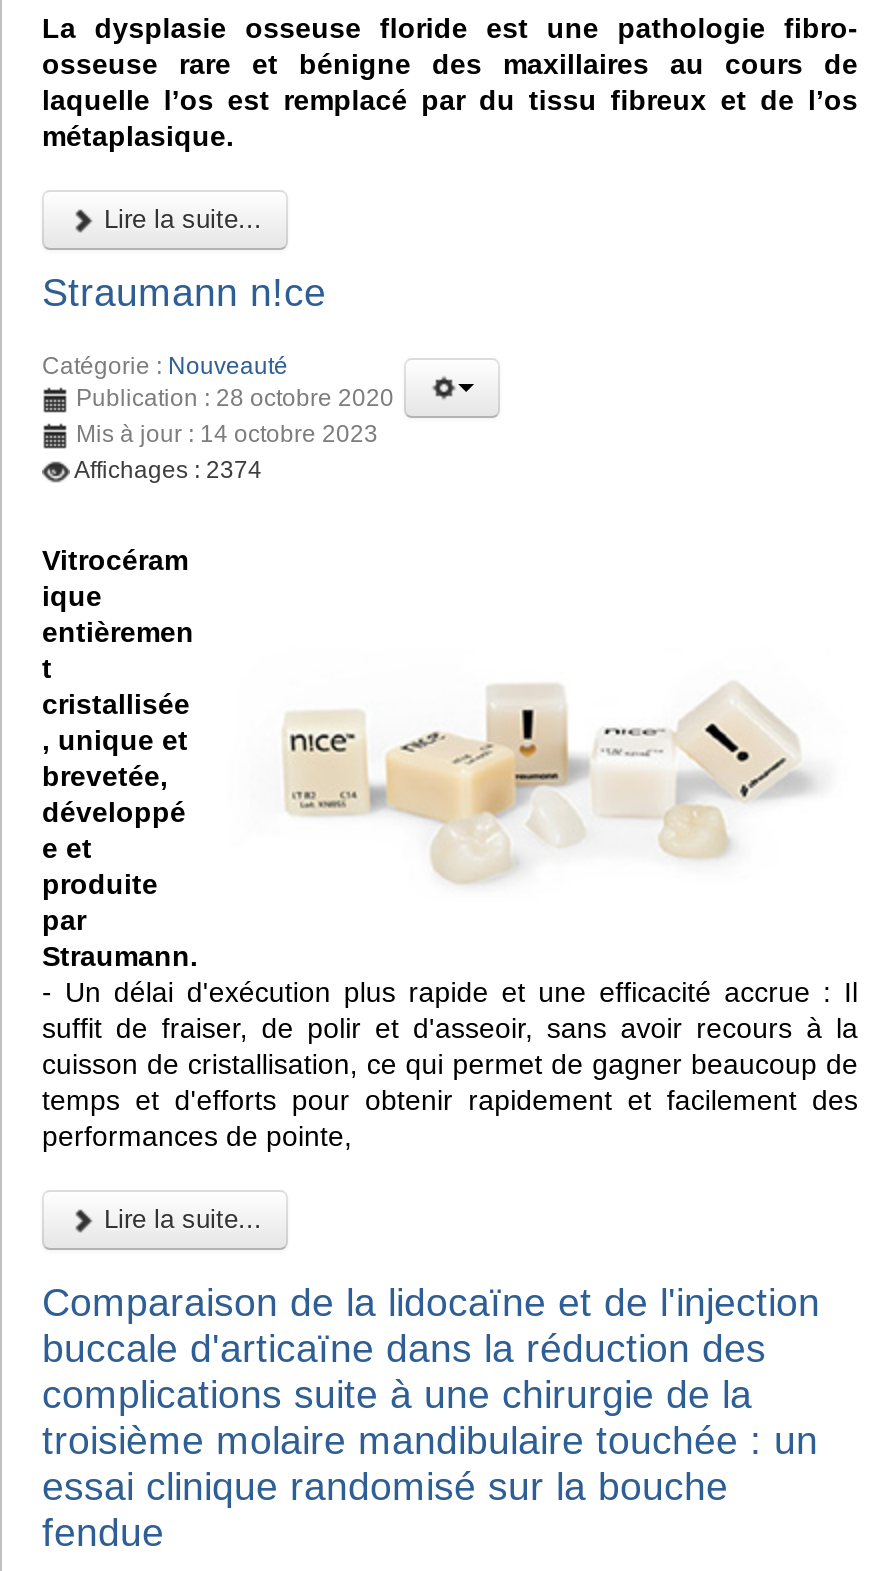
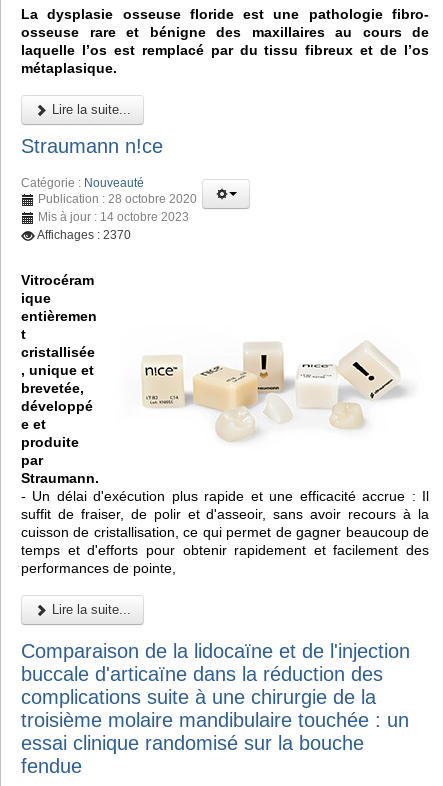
- Affichages : 2374
+ Affichages : 2370
